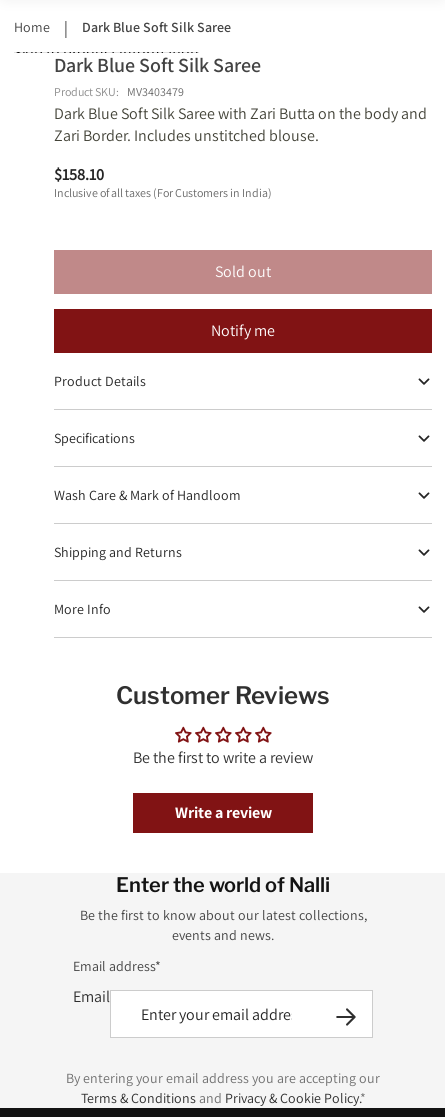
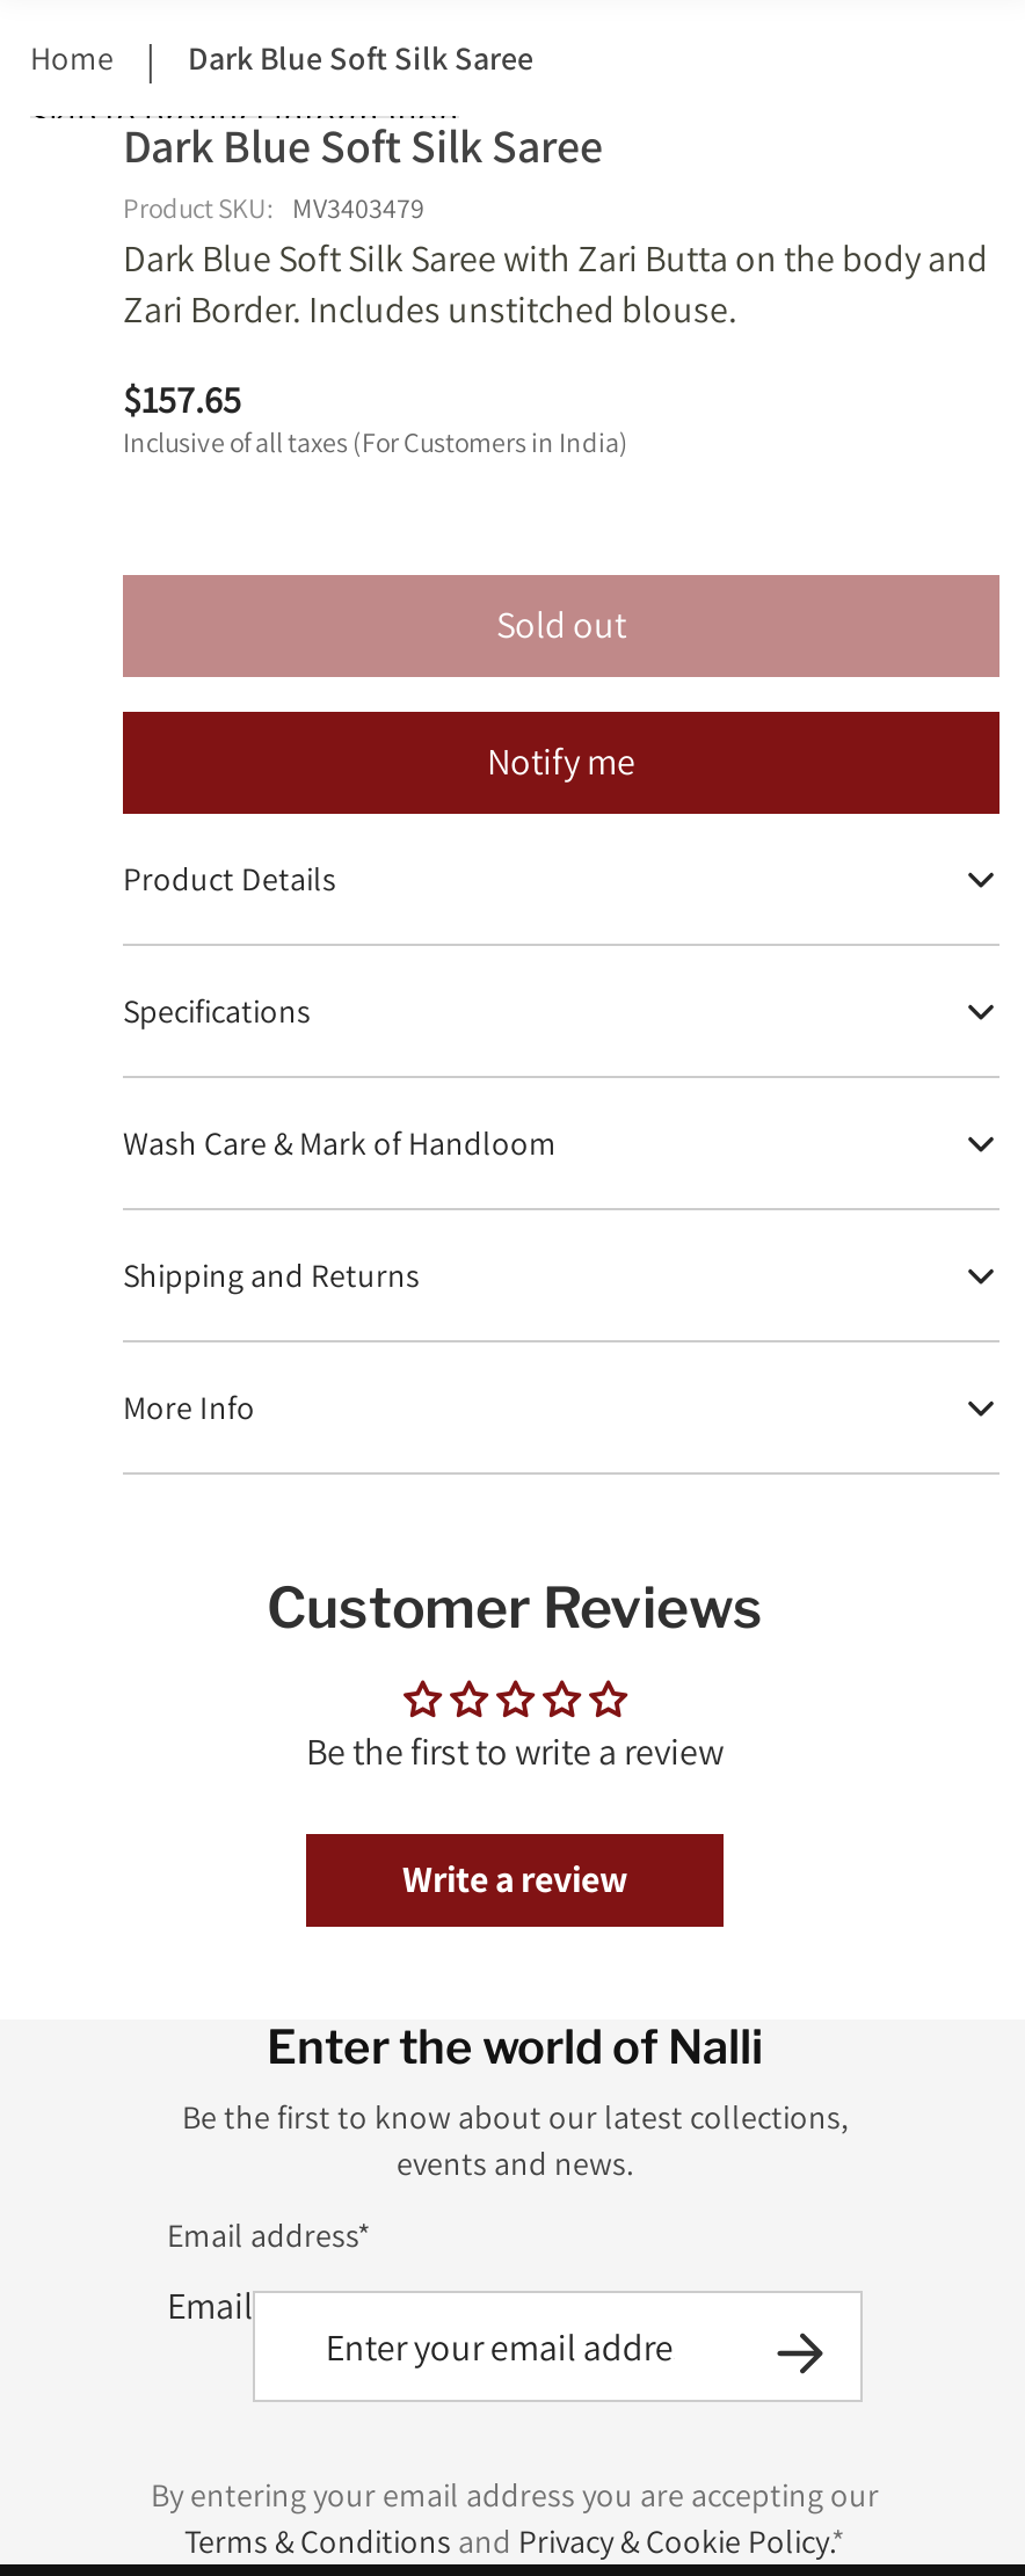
- $158.10
+ $157.65
